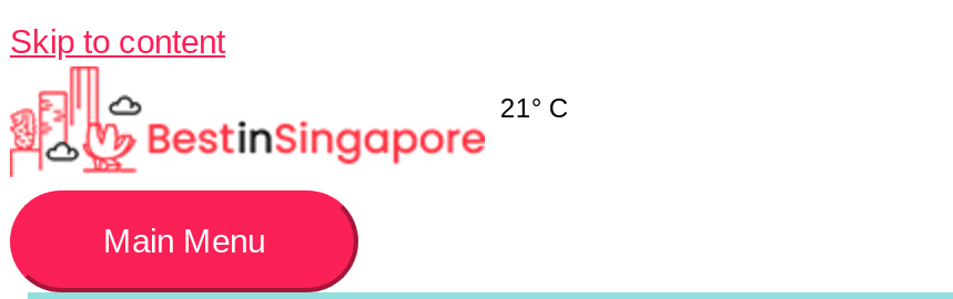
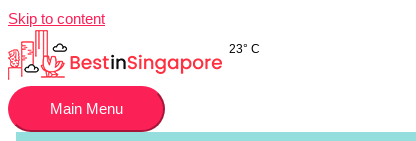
- 21° C
+ 23° C
